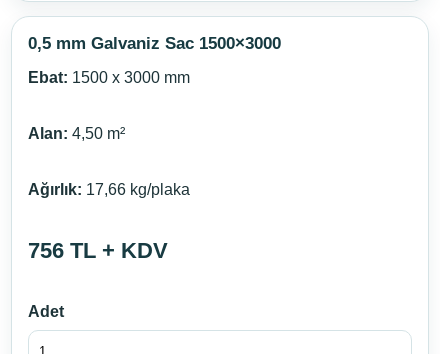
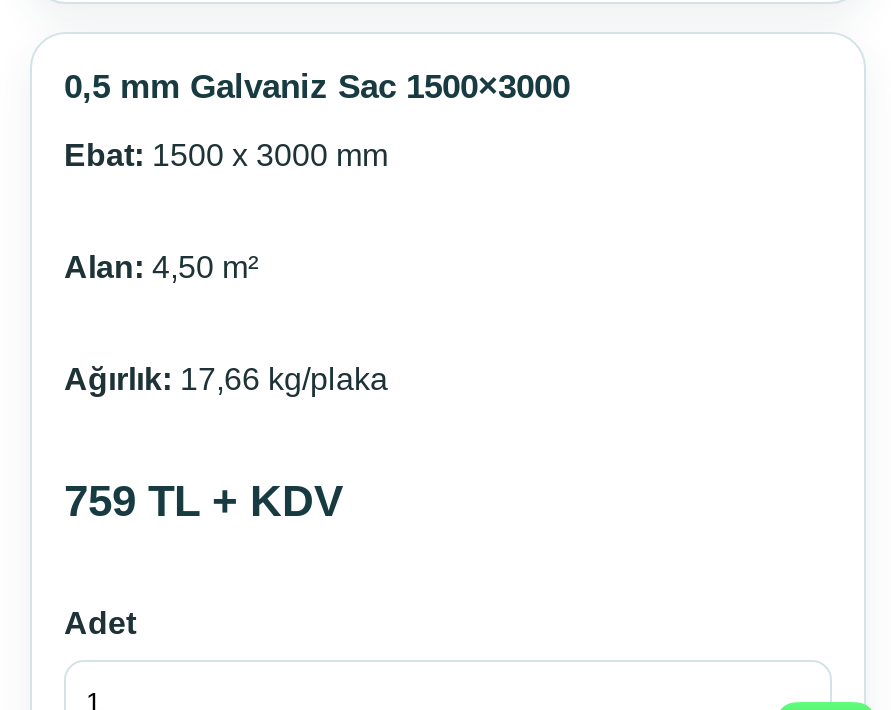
- 756 TL + KDV
+ 759 TL + KDV
